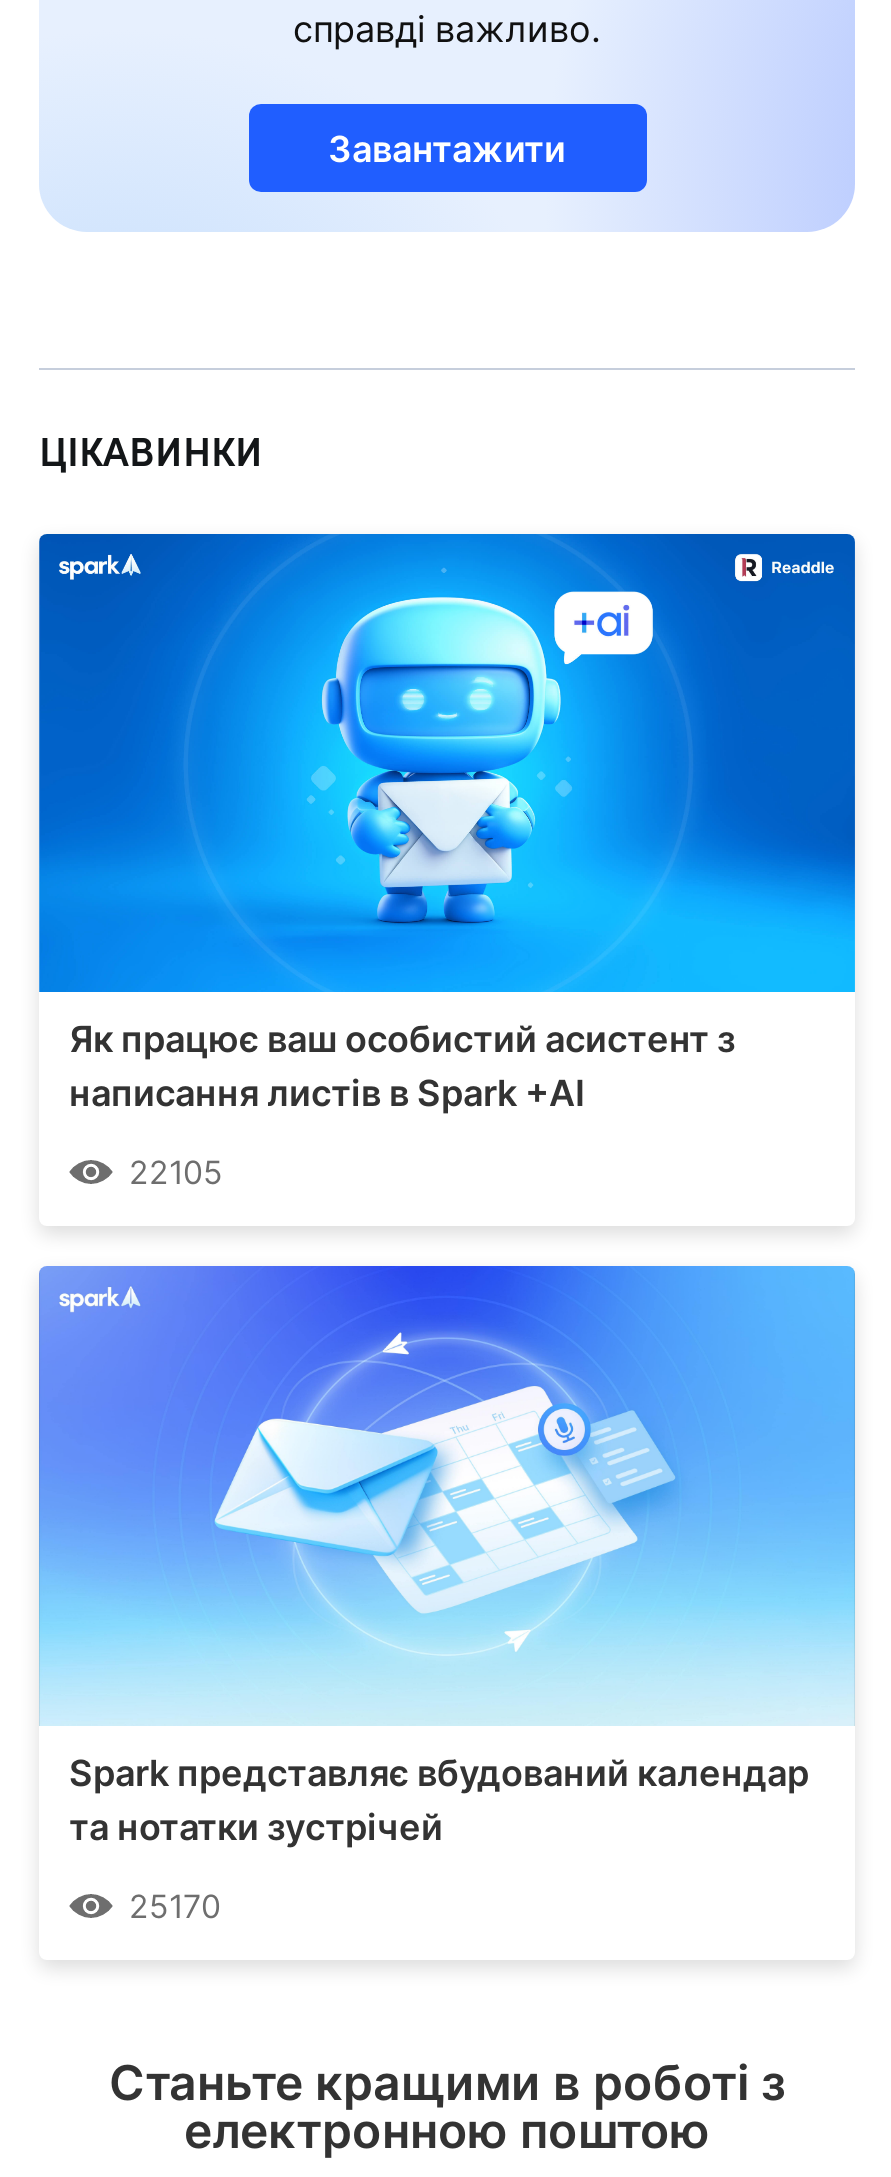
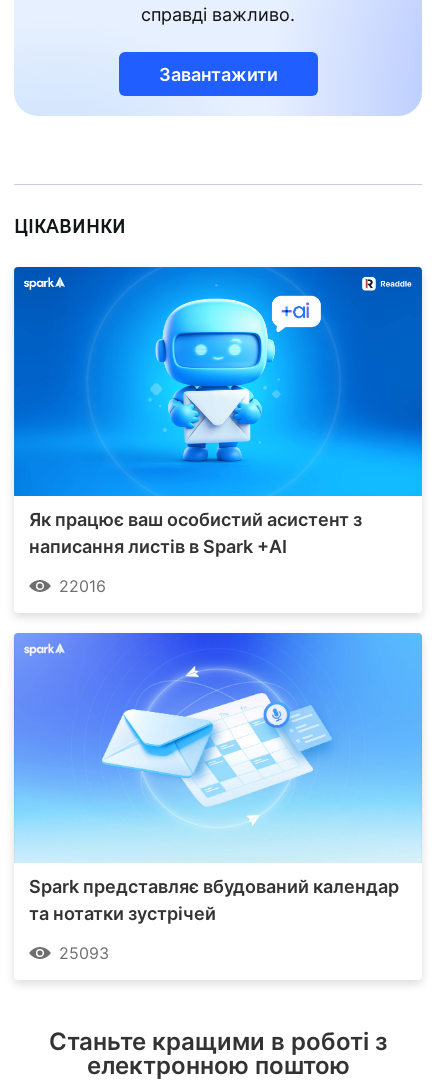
- 22105
+ 22016

- 25170
+ 25093
